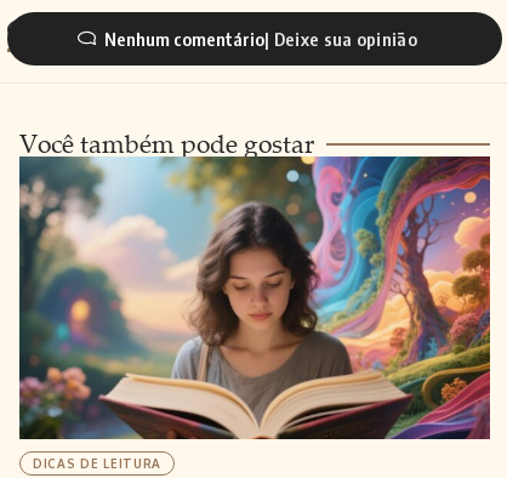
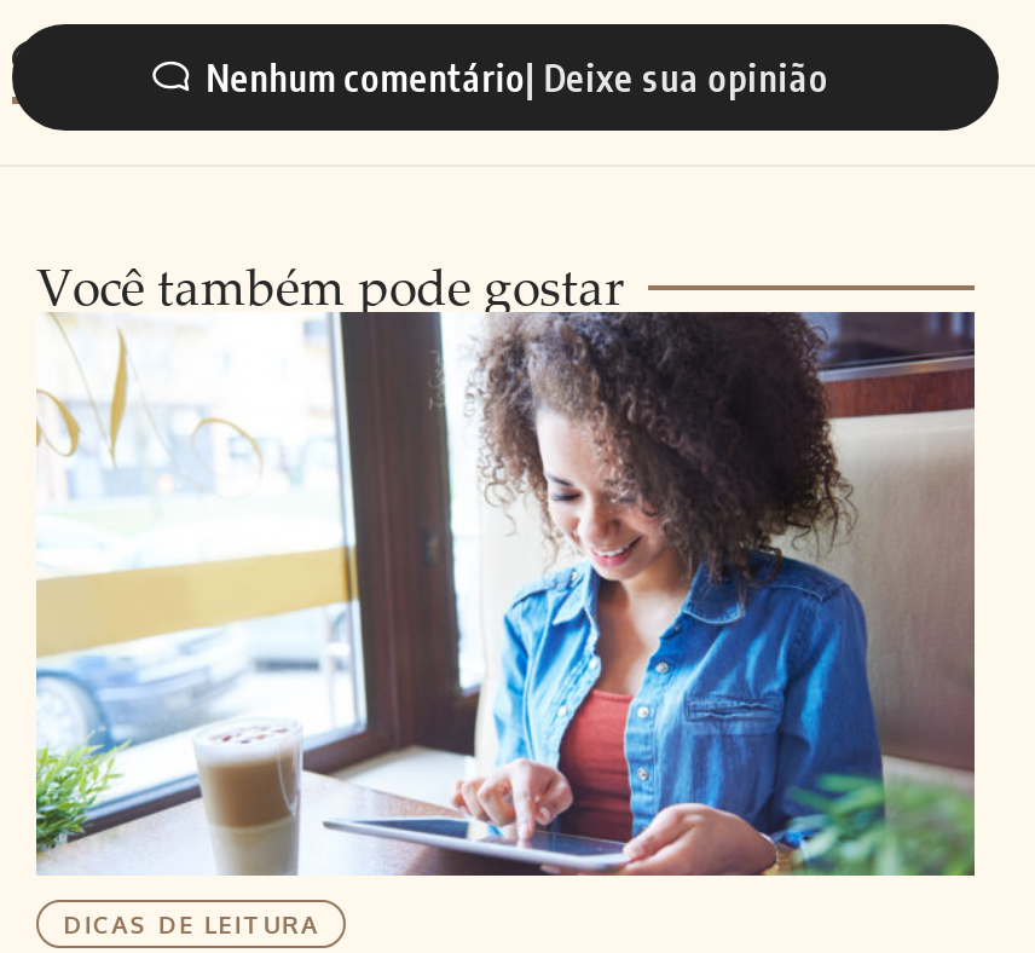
- [image]
+ [image]
